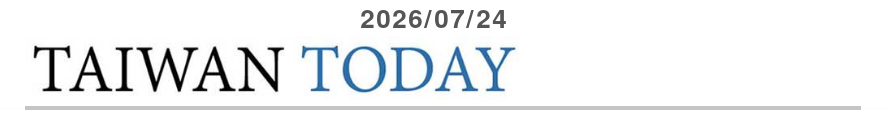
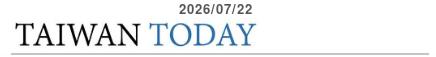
- 2026/07/24
+ 2026/07/22
